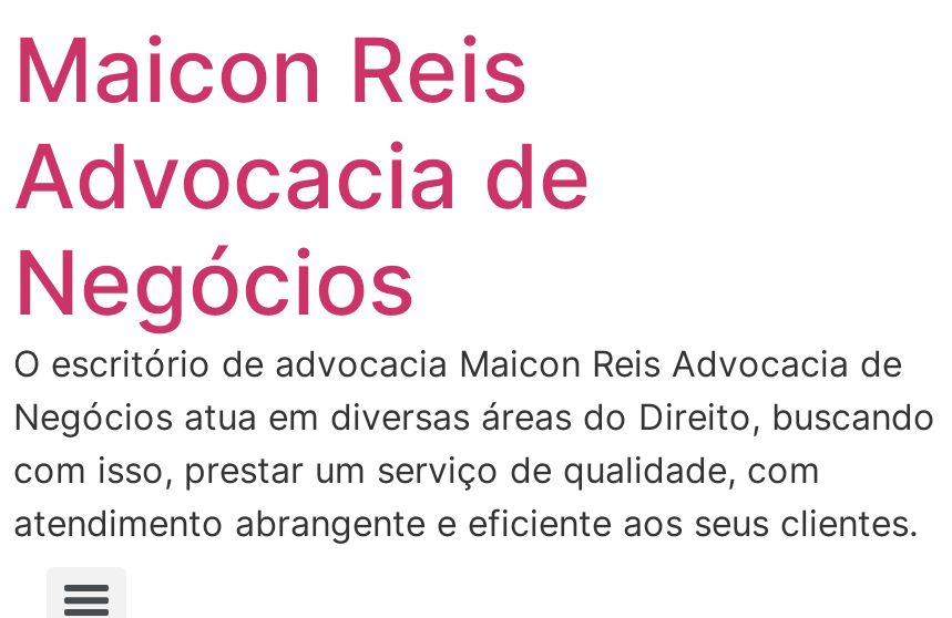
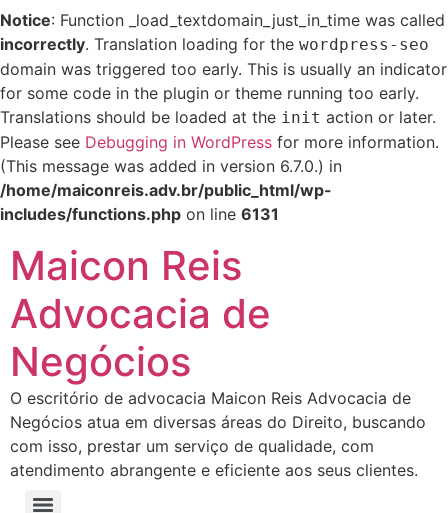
+ Notice: Function _load_textdomain_just_in_time was called
+ incorrectly. Translation loading for the wordpress-seo
+ domain was triggered too early. This is usually an indicator
+ for some code in the plugin or theme running too early.
+ Translations should be loaded at the init action or later.
+ Please see Debugging in WordPress for more information.
+ (This message was added in version 6.7.0.) in
+ /home/maiconreis.adv.br/public_html/wp-
+ includes/functions.php on line 6131
